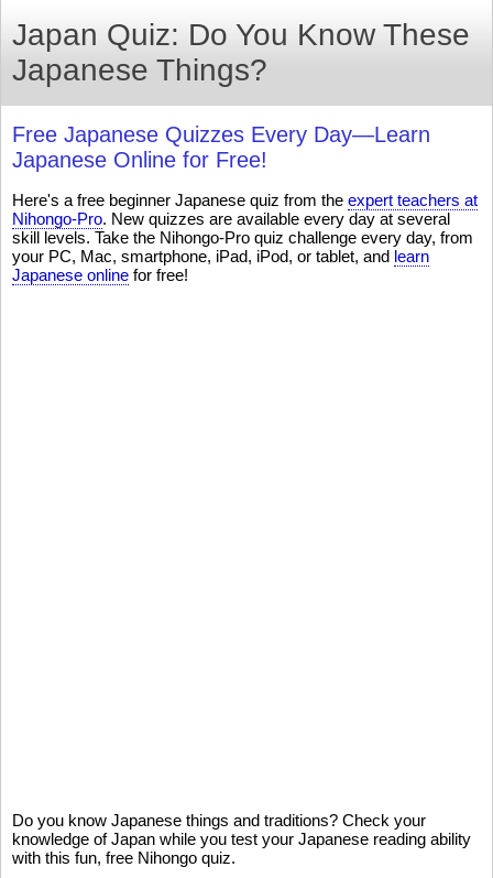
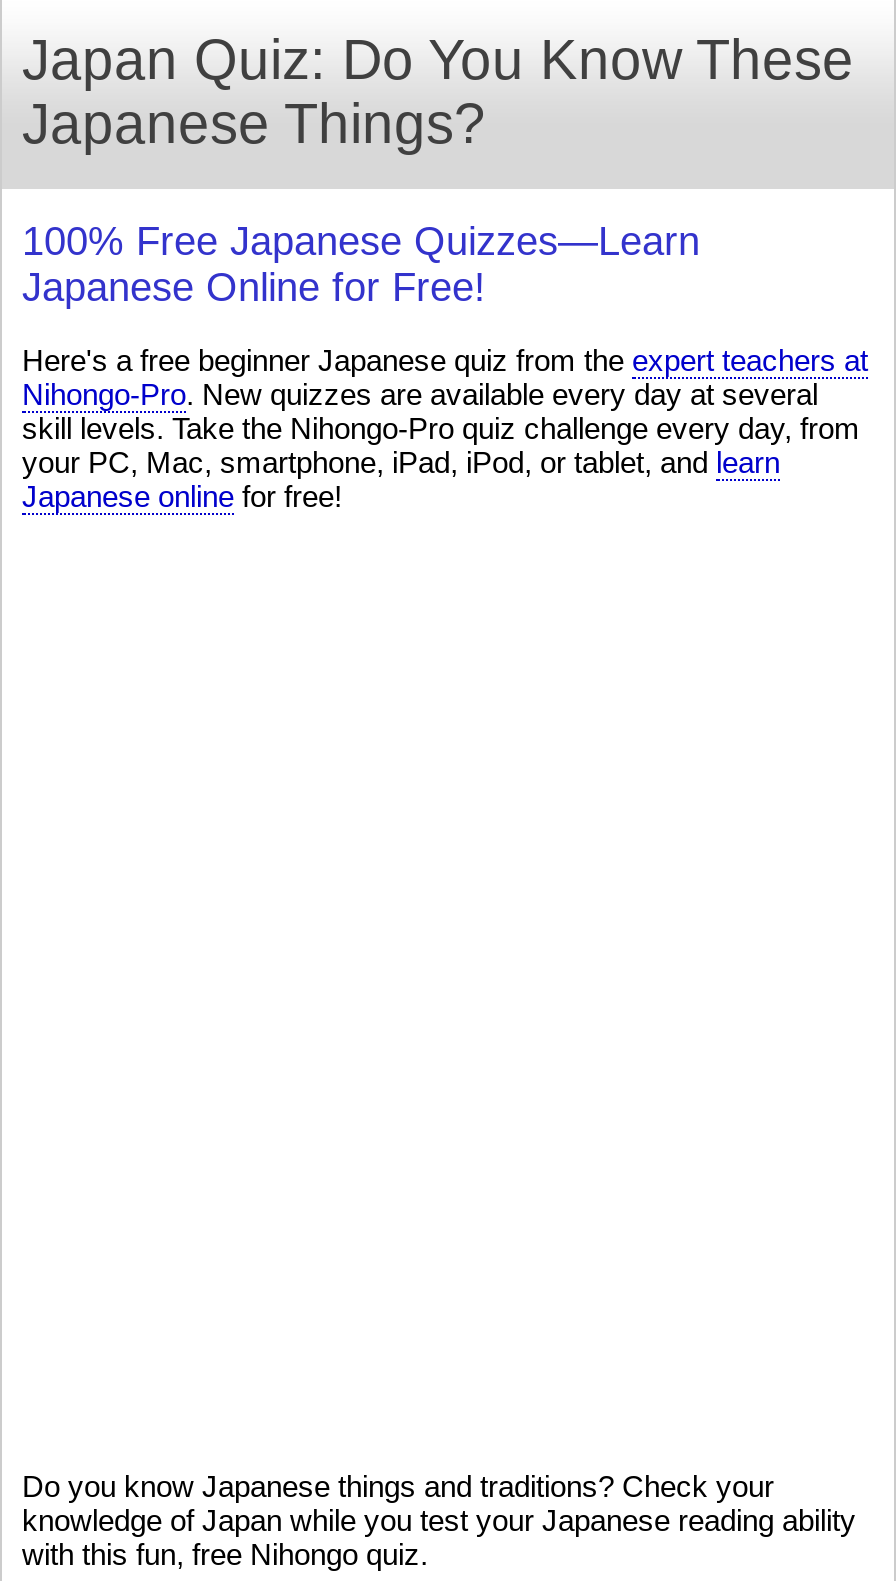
- Free Japanese Quizzes Every Day—Learn
+ 100% Free Japanese Quizzes—Learn
